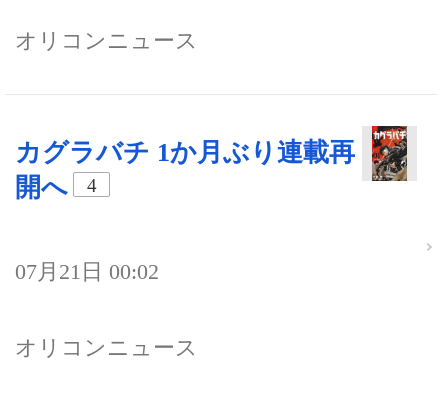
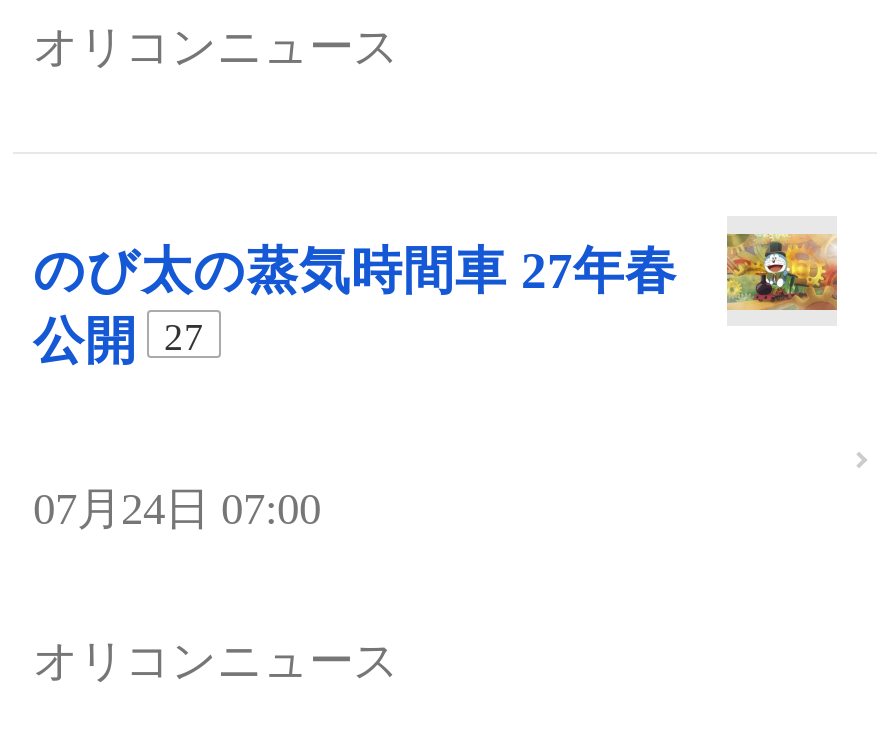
- [image]
- カグラバチ 1か月ぶり連載再
- 開へ
- 4
+ [image]
+ のび太の蒸気時間車 27年春
+ 公開
+ 27

- 07月21日 00:02
+ 07月24日 07:00
